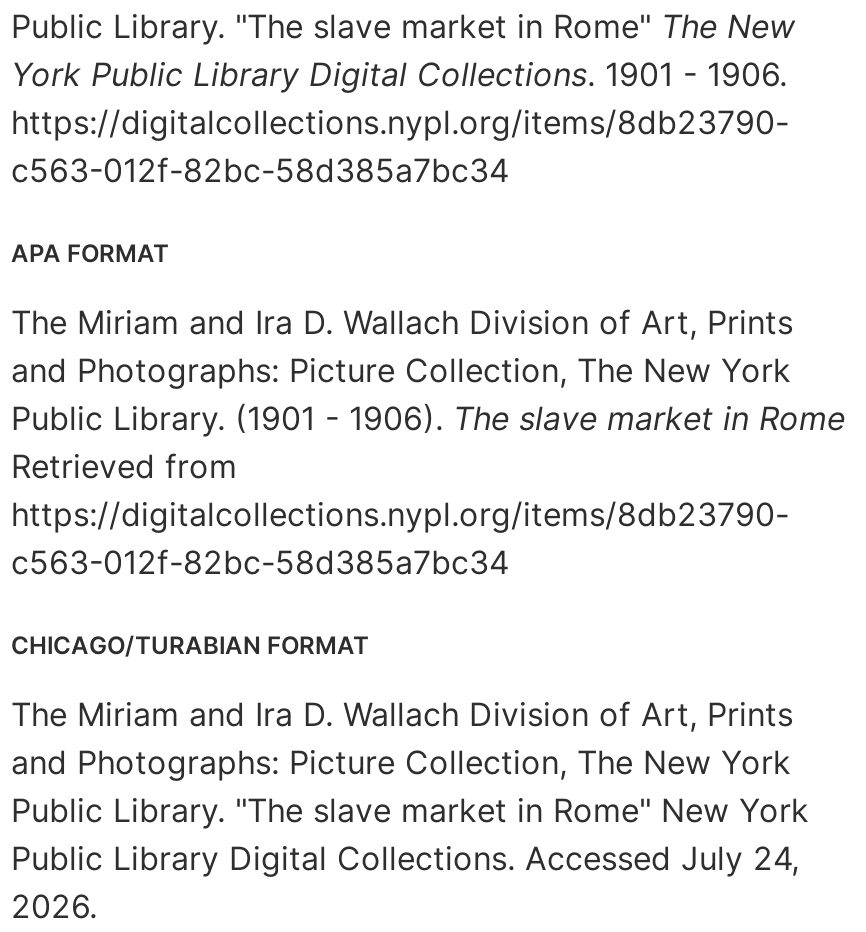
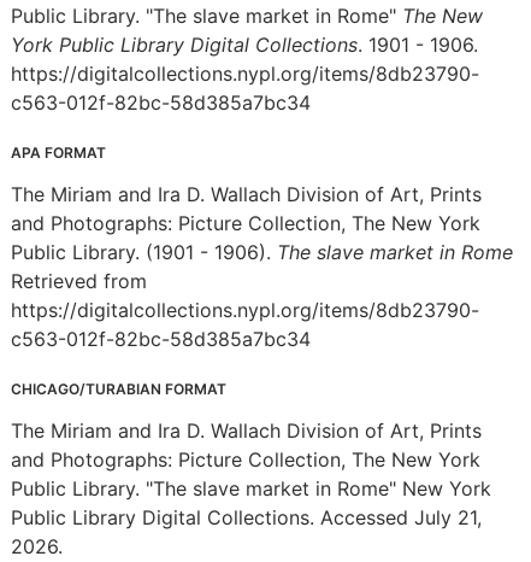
- Public Library Digital Collections. Accessed July 24,
+ Public Library Digital Collections. Accessed July 21,
